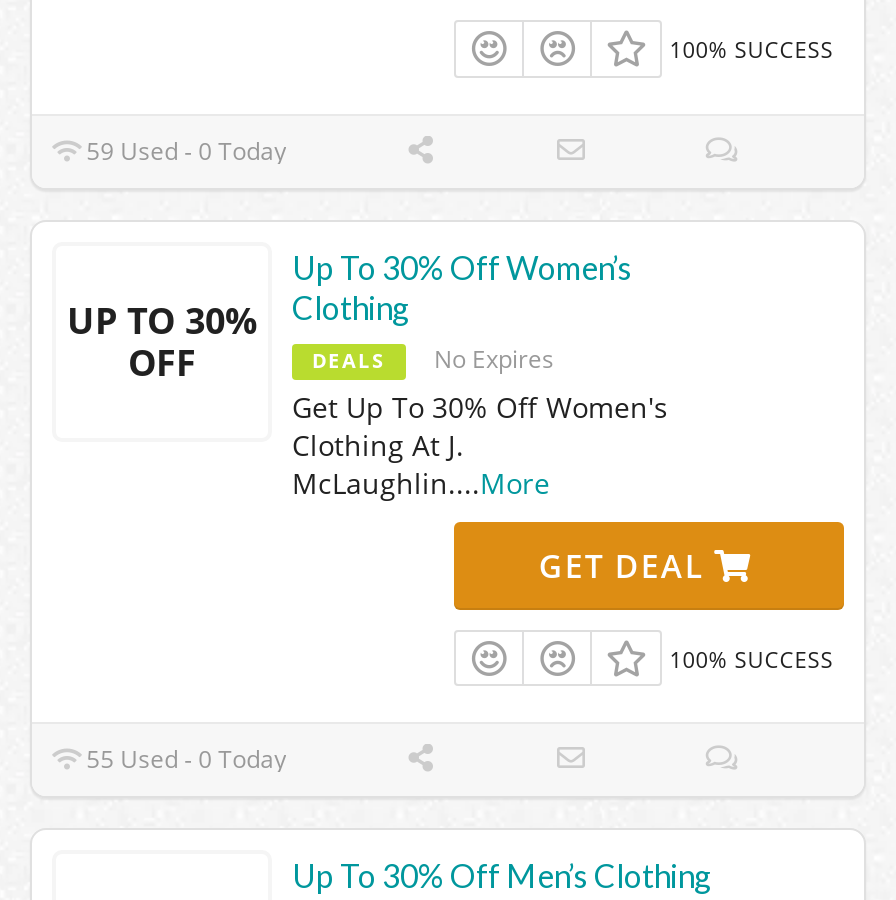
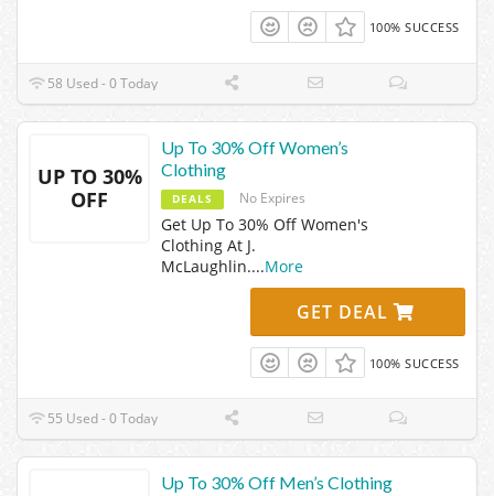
- 59 Used - 0 Today
+ 58 Used - 0 Today
